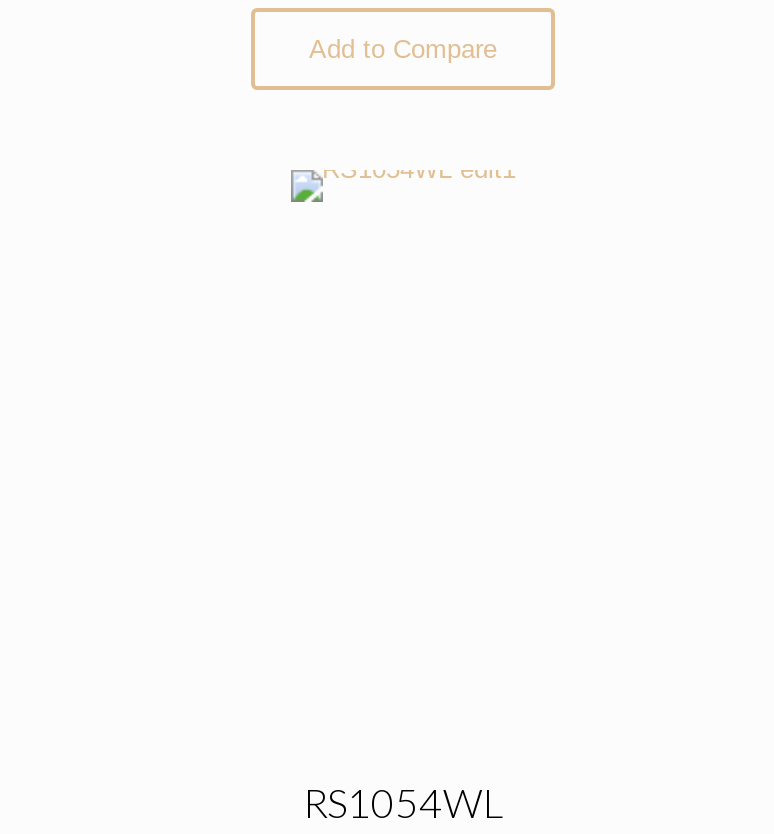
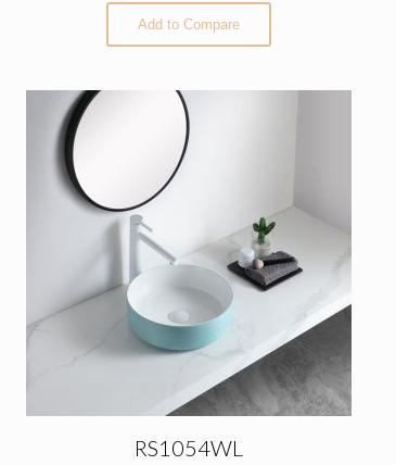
+ [image]
